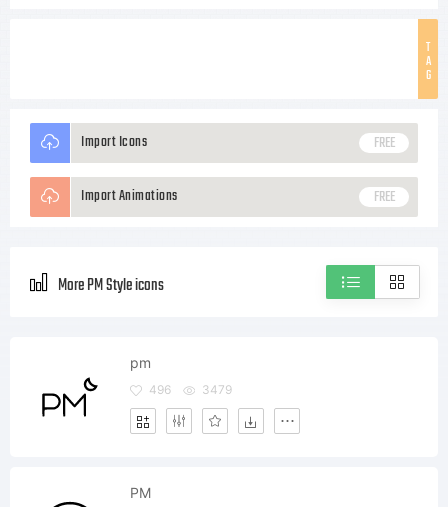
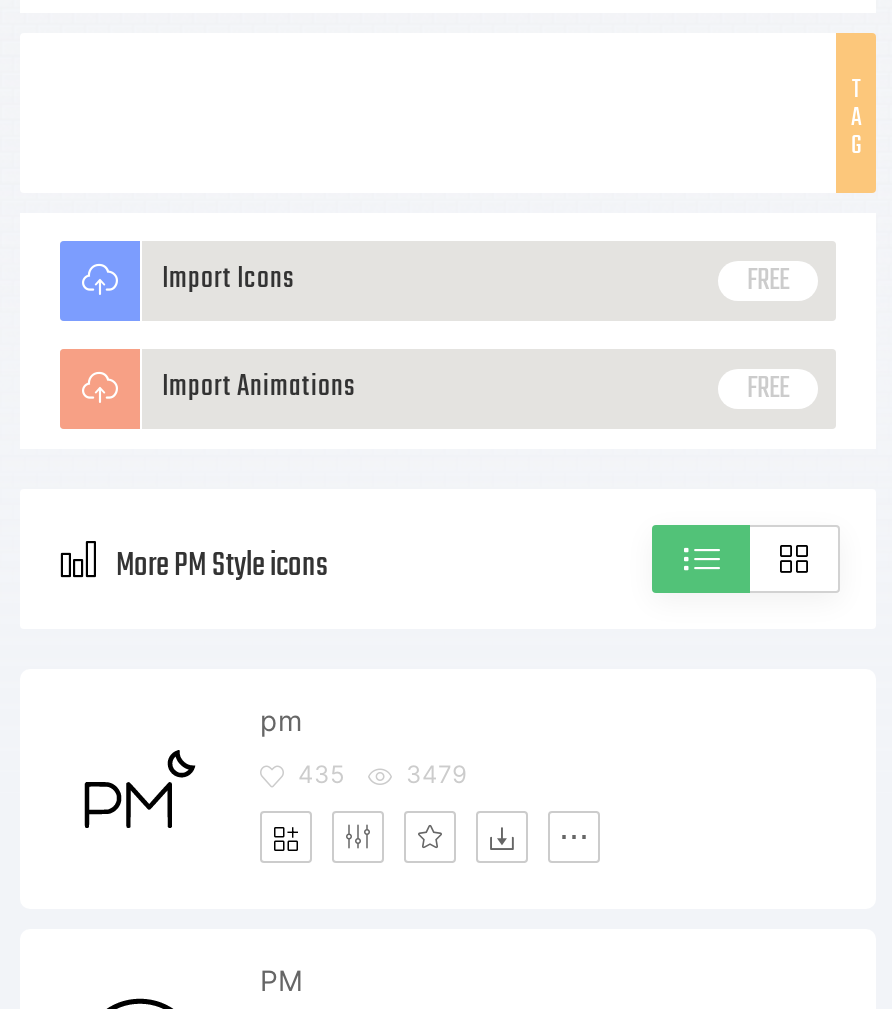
- 496
+ 435
